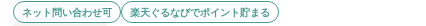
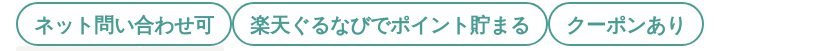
+ クーポンあり
